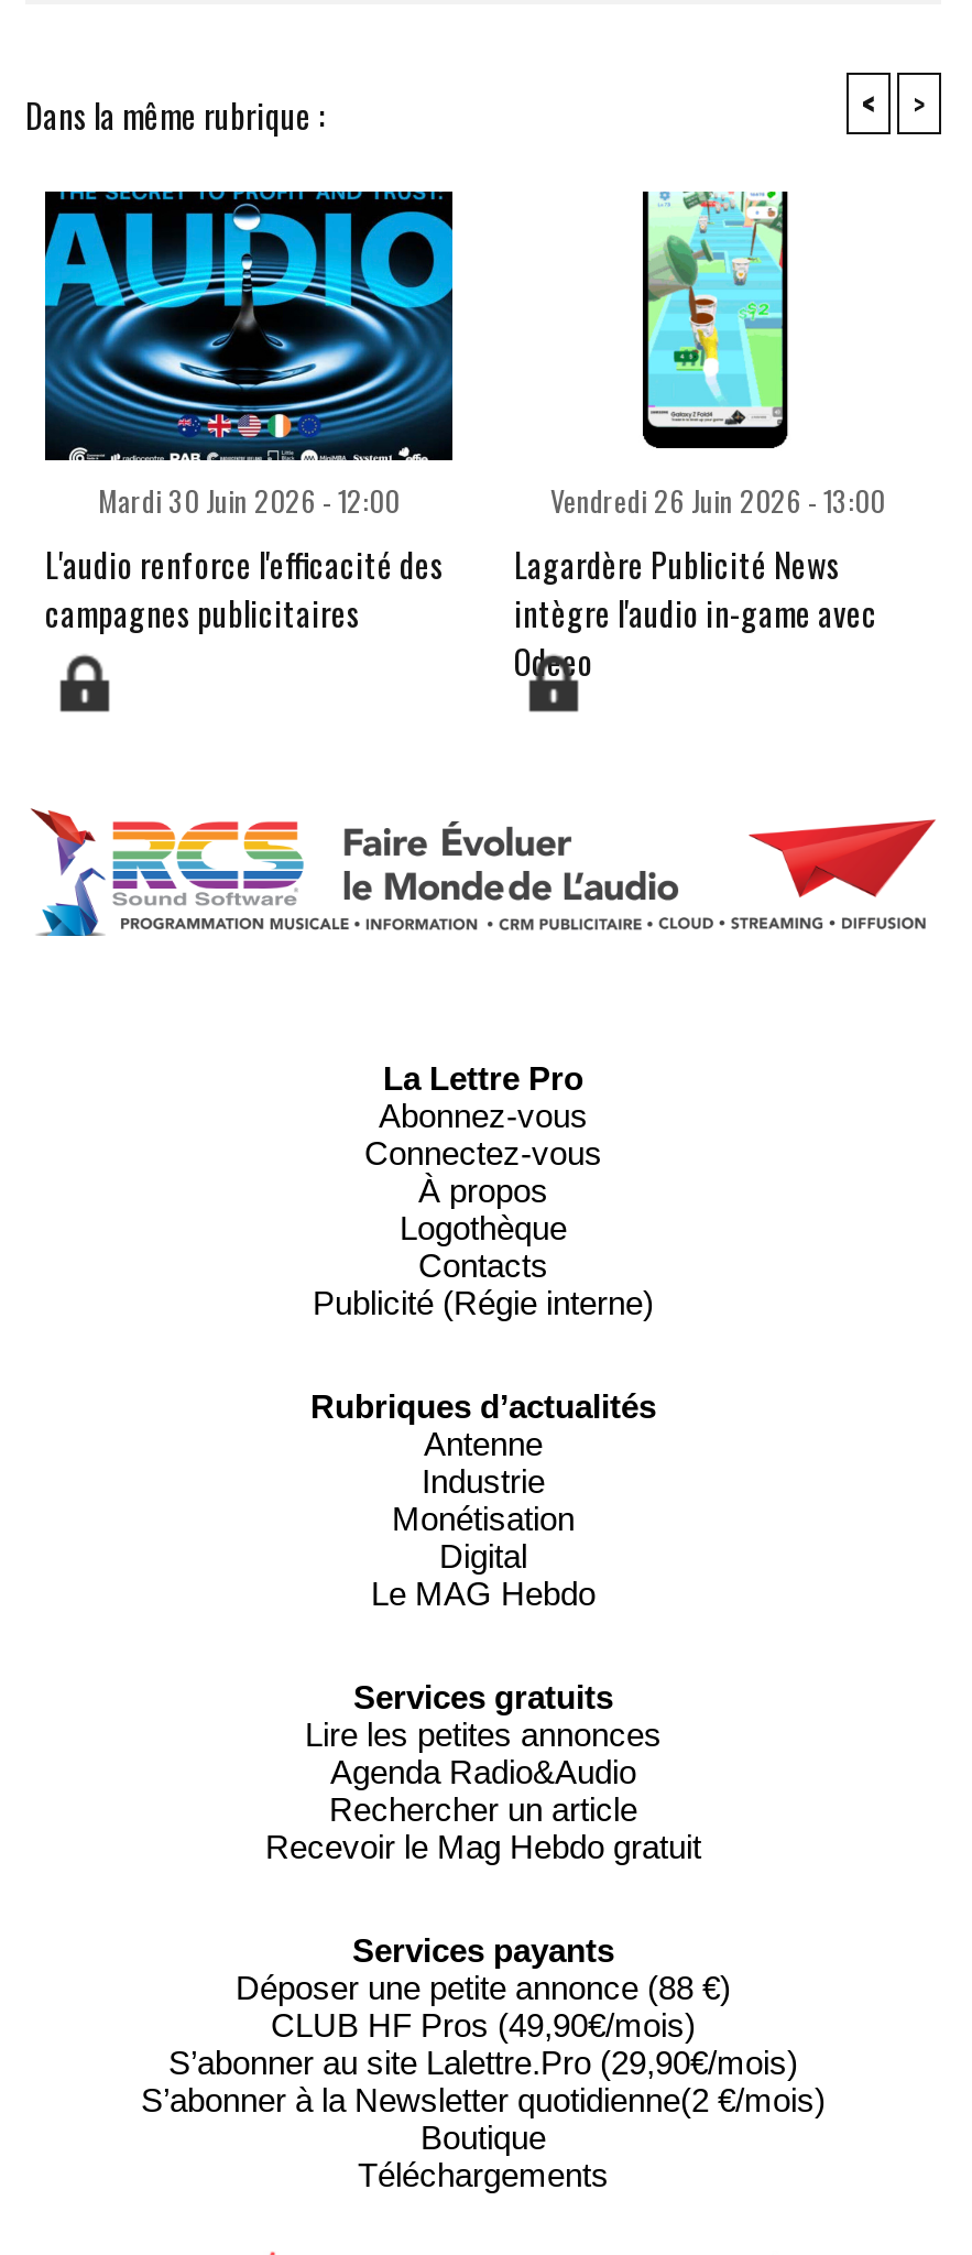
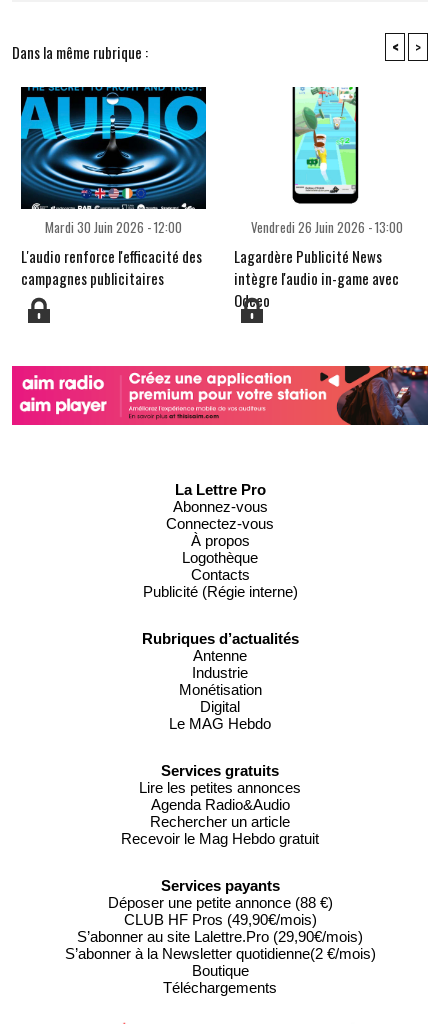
- [image]
+ [image]
